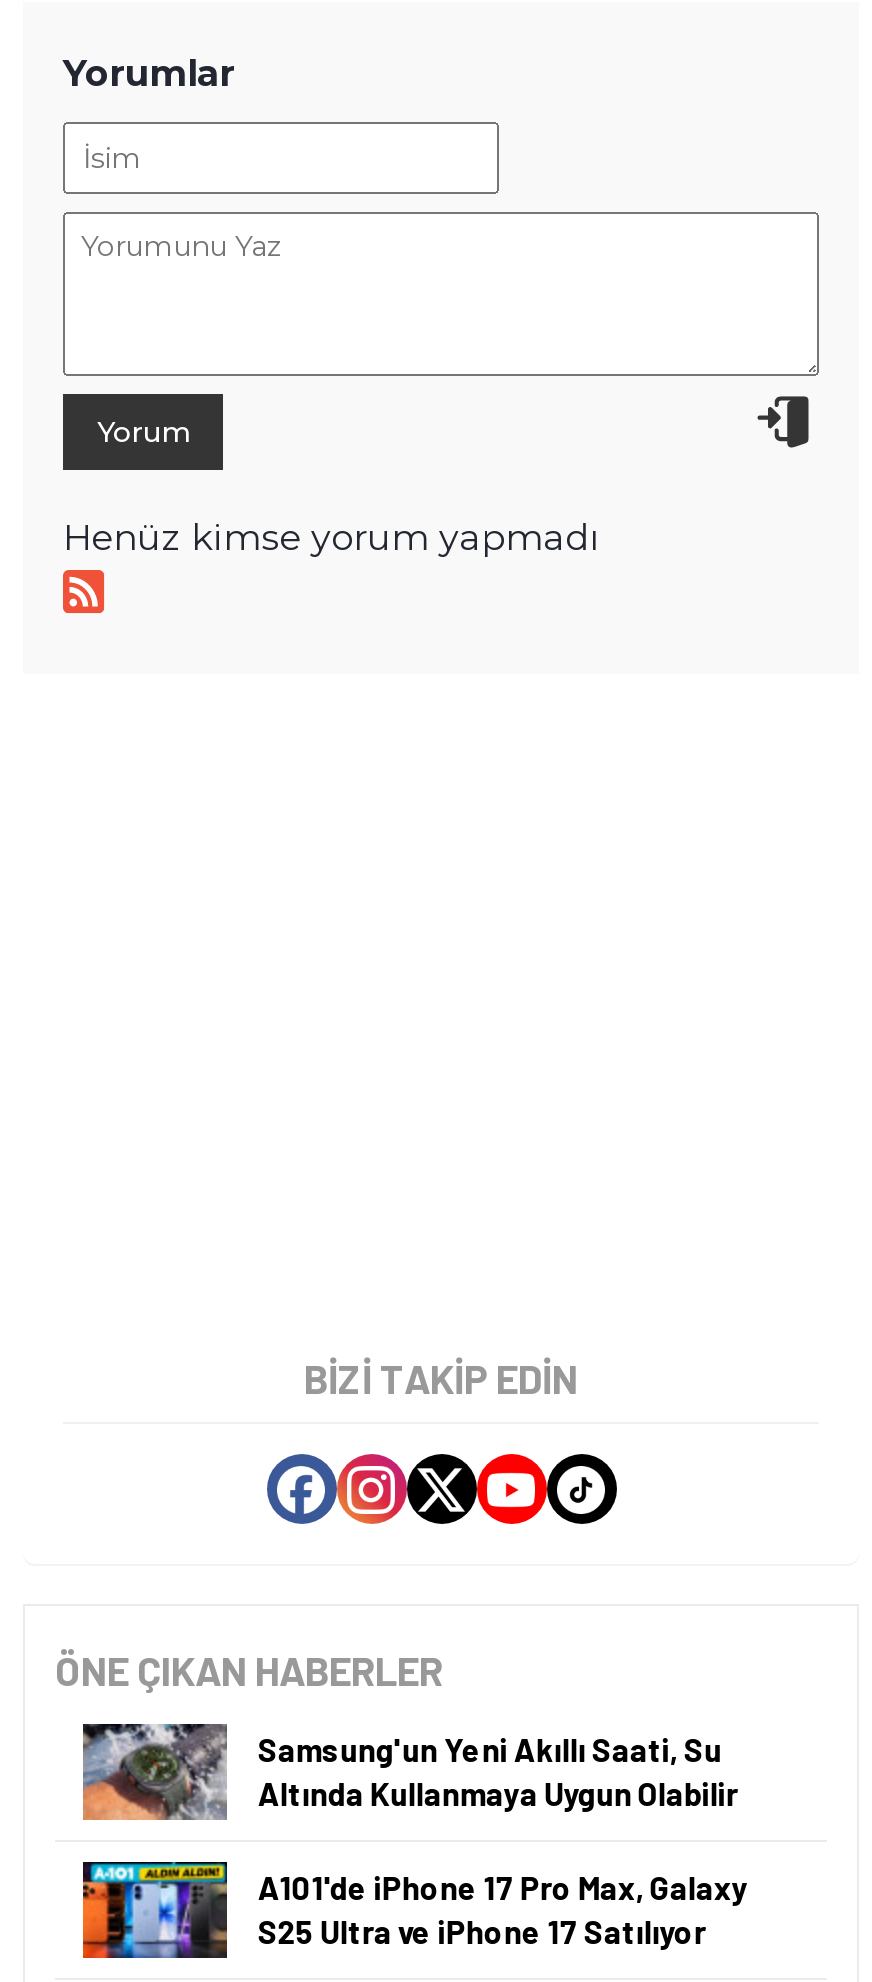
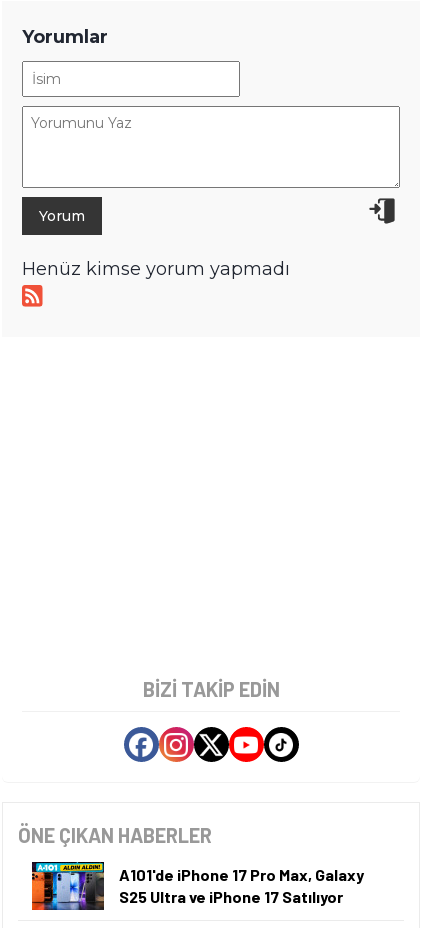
- [image]
- Samsung'un Yeni Akıllı Saati, Su
- Altında Kullanmaya Uygun Olabilir
